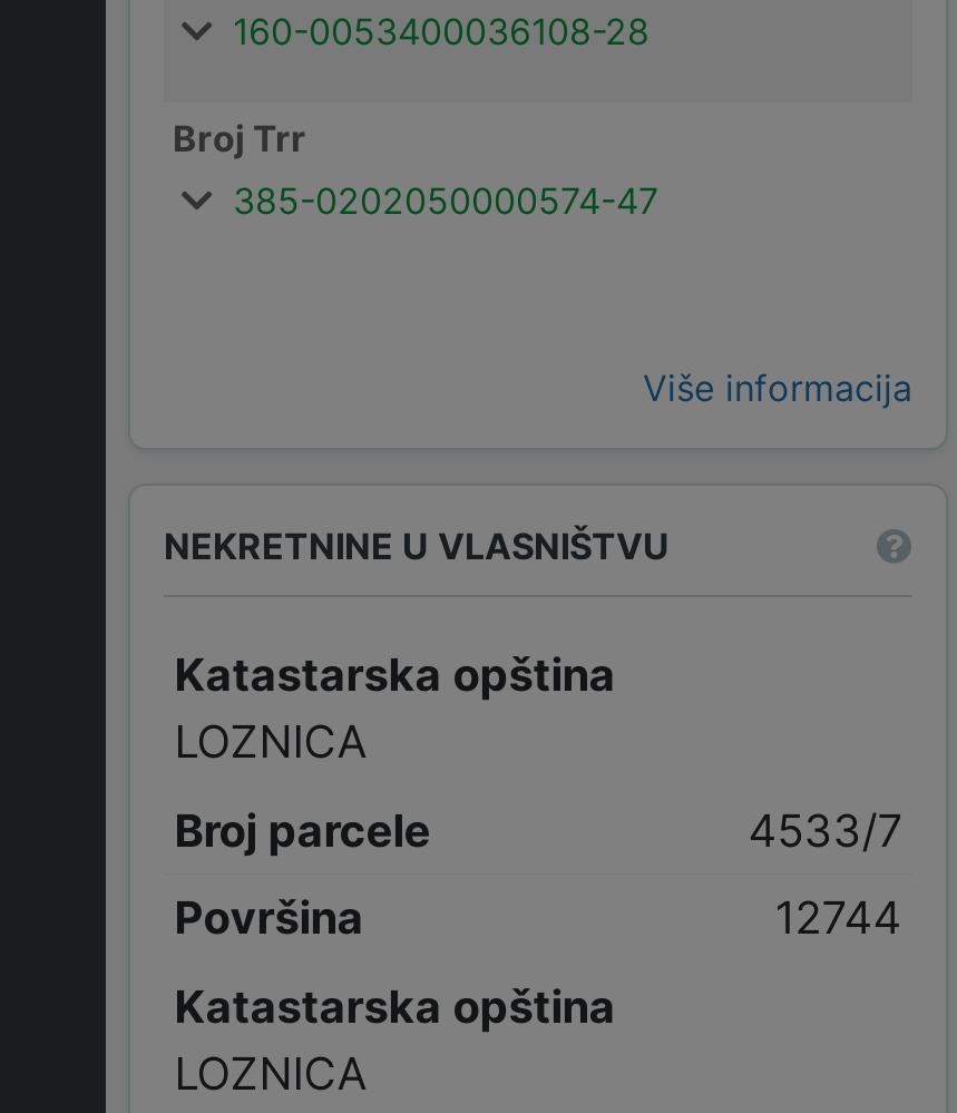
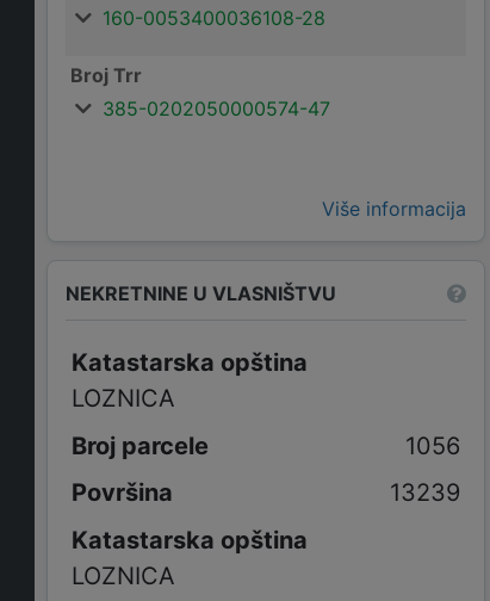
- 4533/7
+ 1056

- 12744
+ 13239
